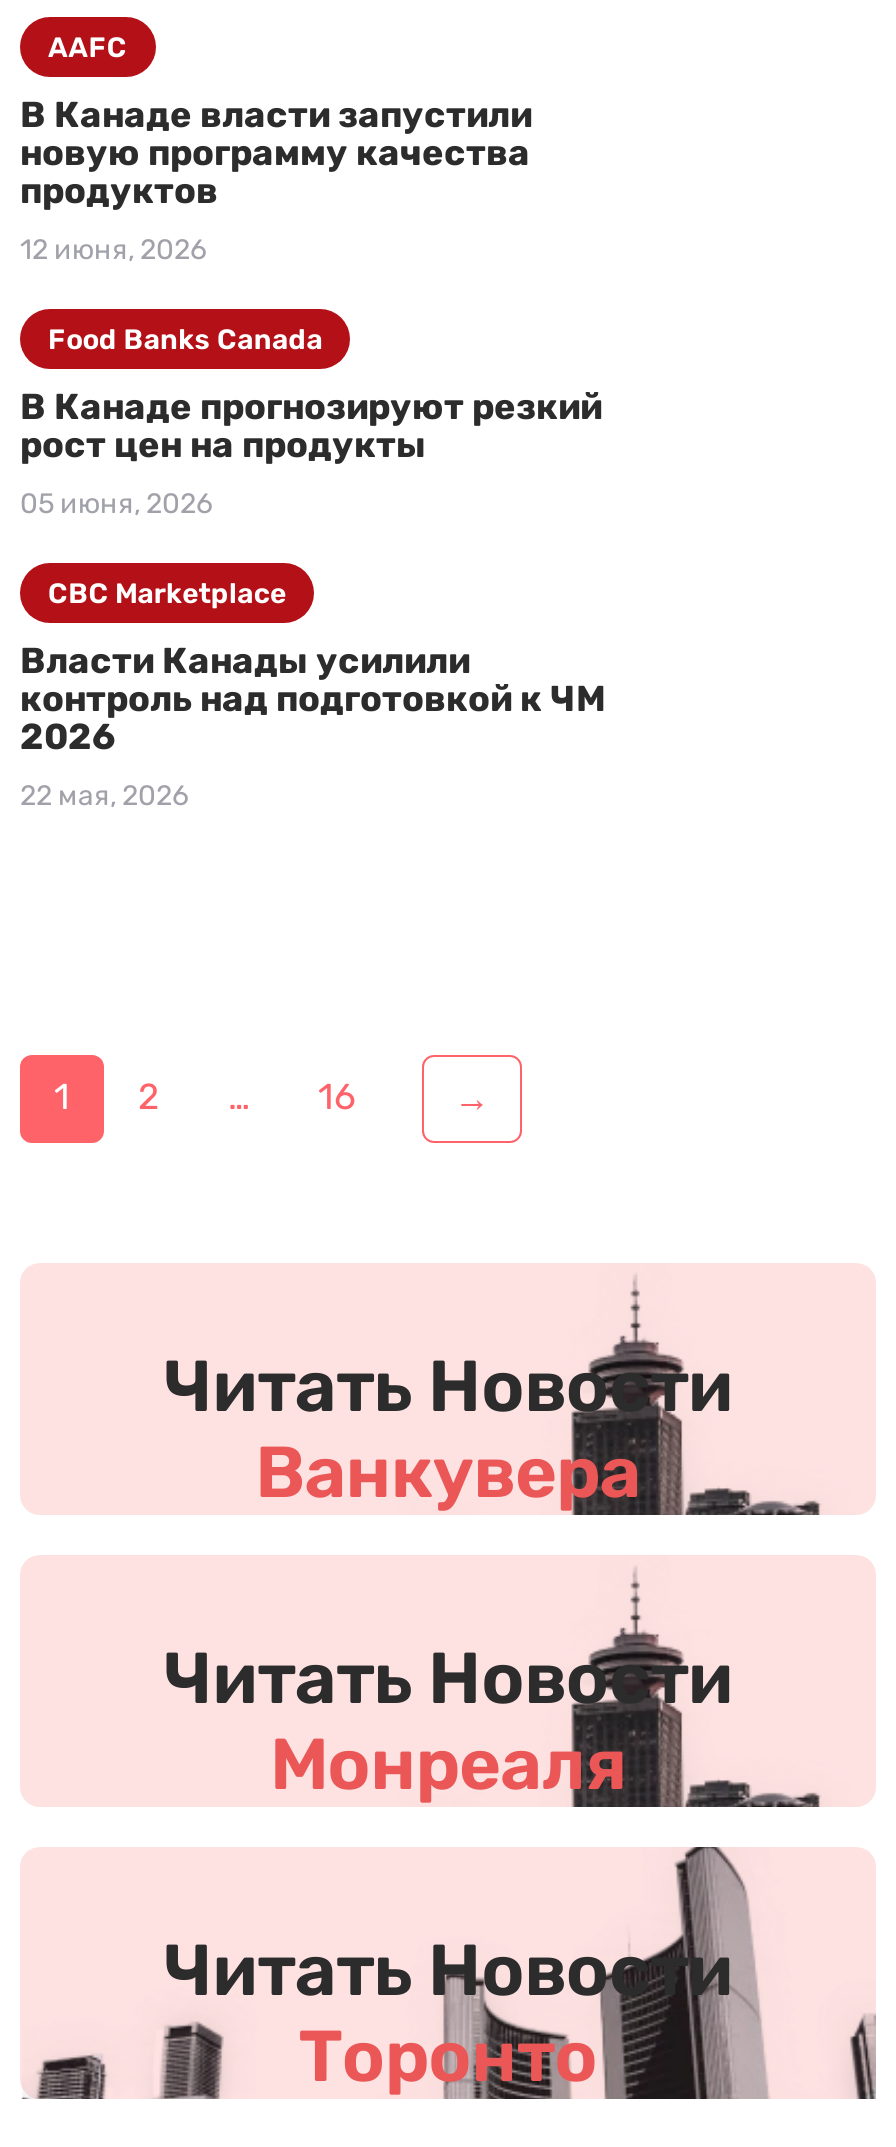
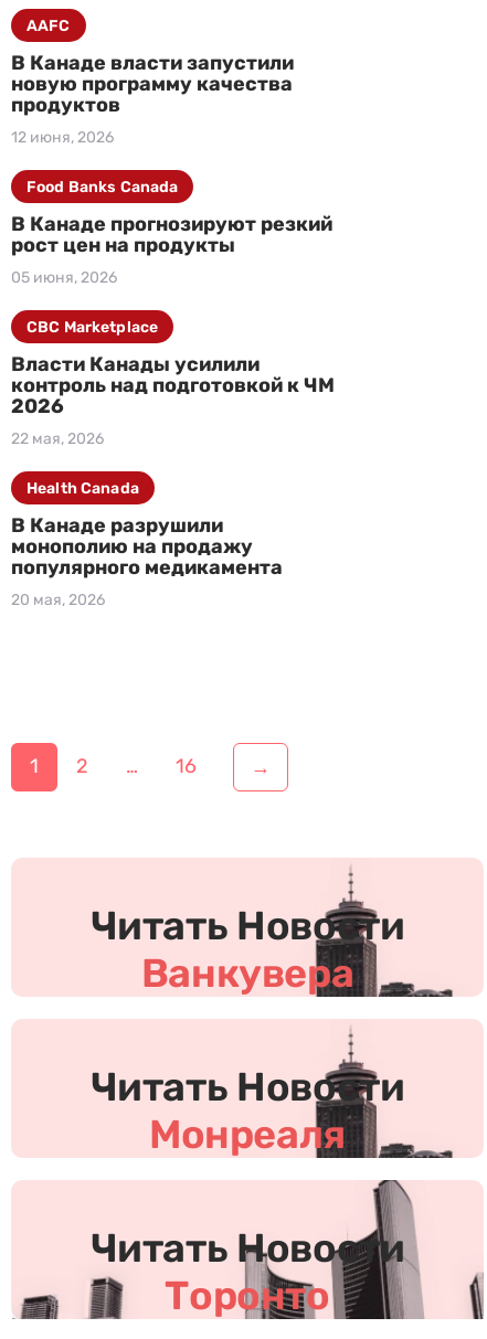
+ В Канаде разрушили
+ монополию на продажу
+ популярного медикамента
+ 20 мая, 2026

+ Health Canada
